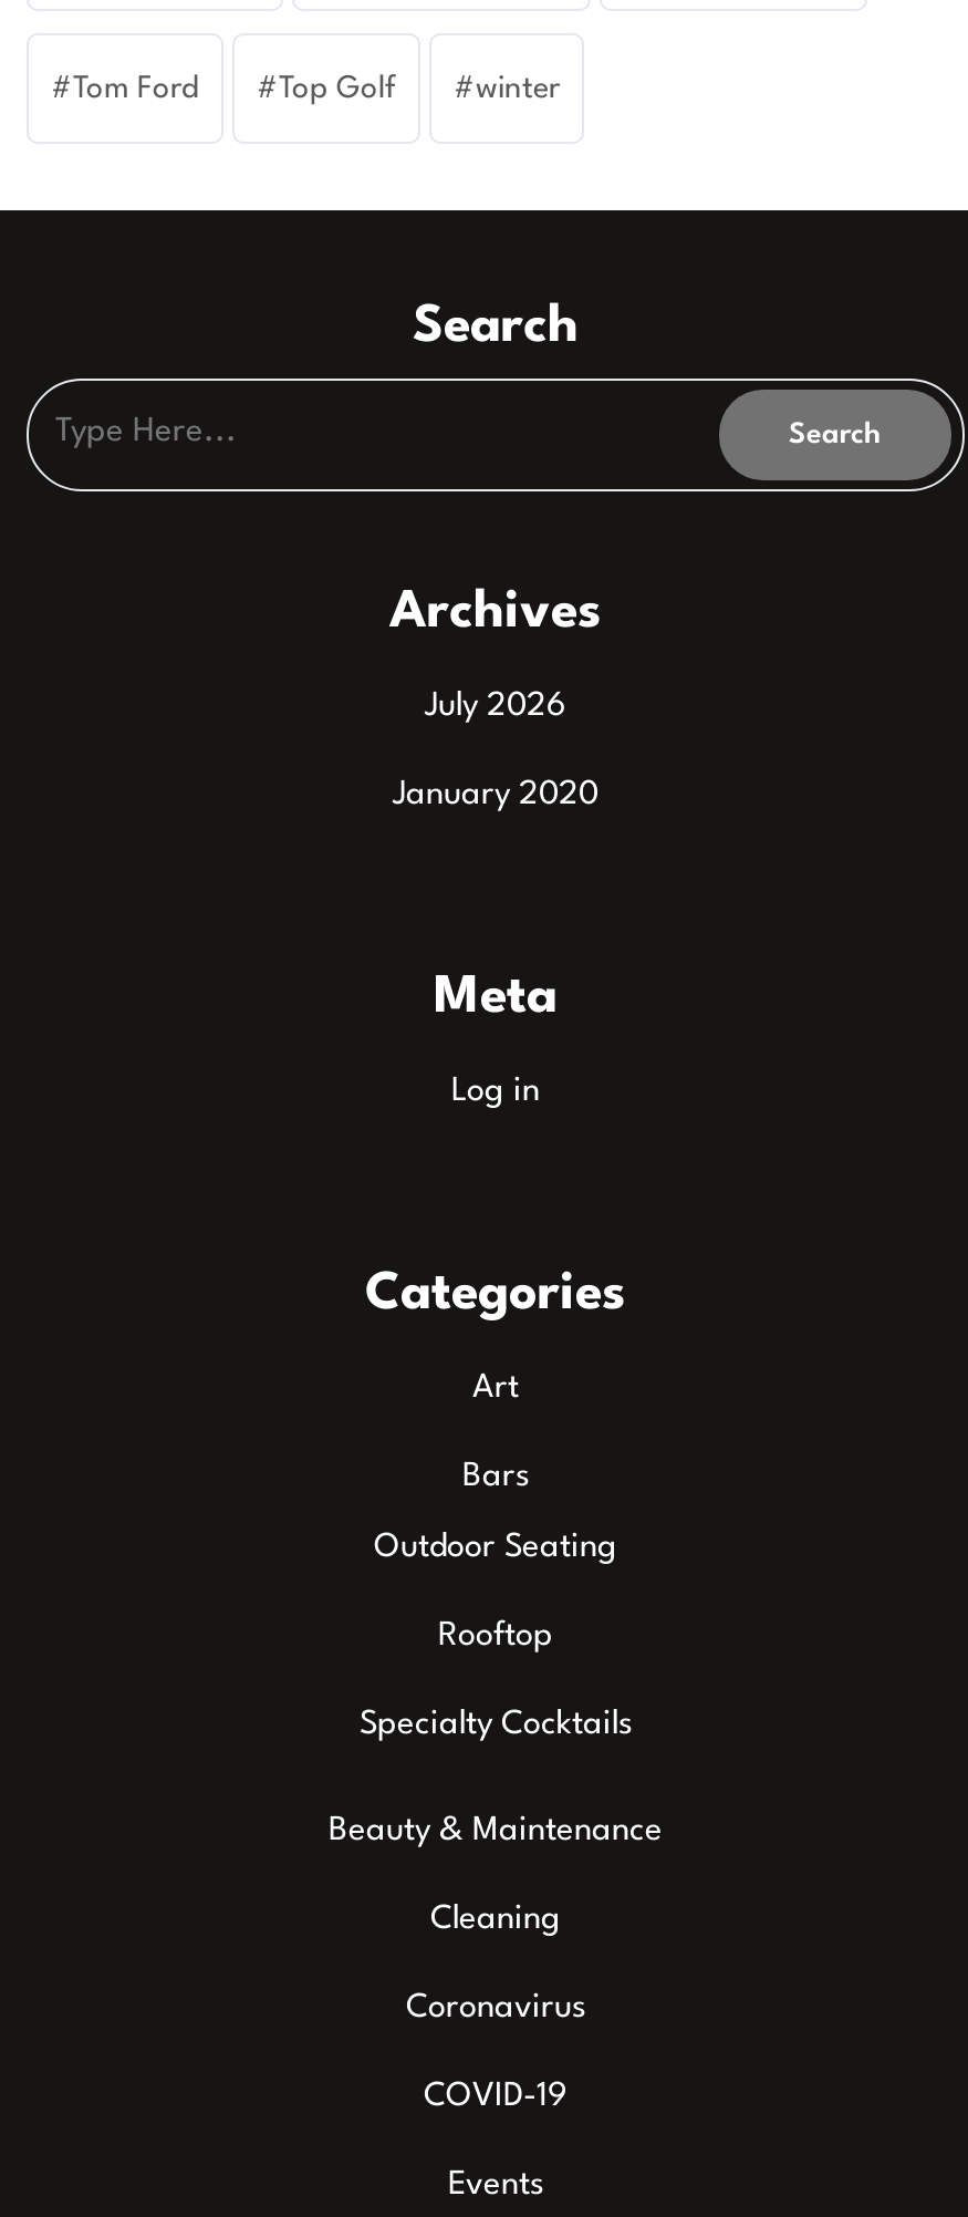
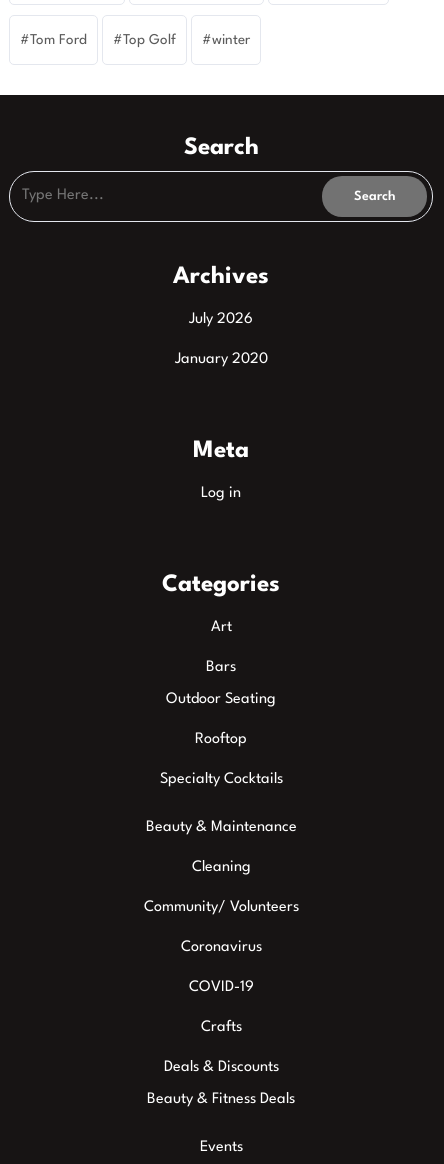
+ Community/ Volunteers

+ Crafts
+ Deals & Discounts
+ Beauty & Fitness Deals
